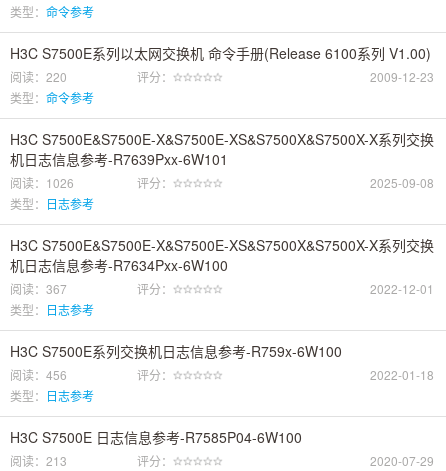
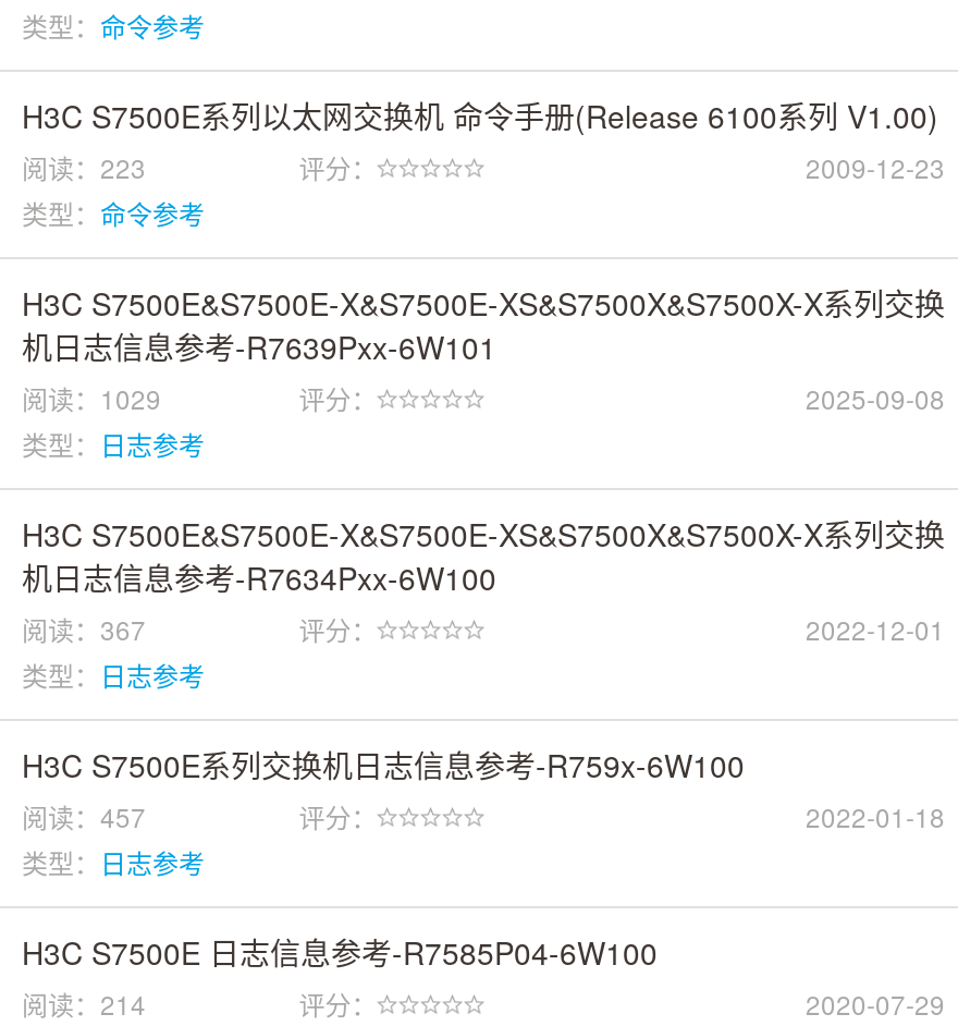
- 阅读：220
+ 阅读：223

- 阅读：1026
+ 阅读：1029

- 阅读：456
+ 阅读：457

- 阅读：213
+ 阅读：214
